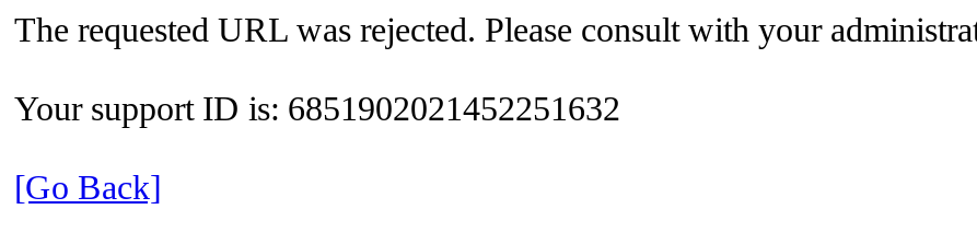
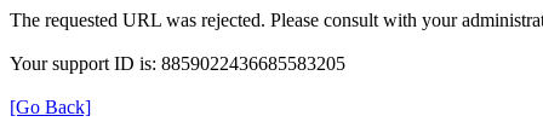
- Your support ID is: 6851902021452251632
+ Your support ID is: 8859022436685583205
